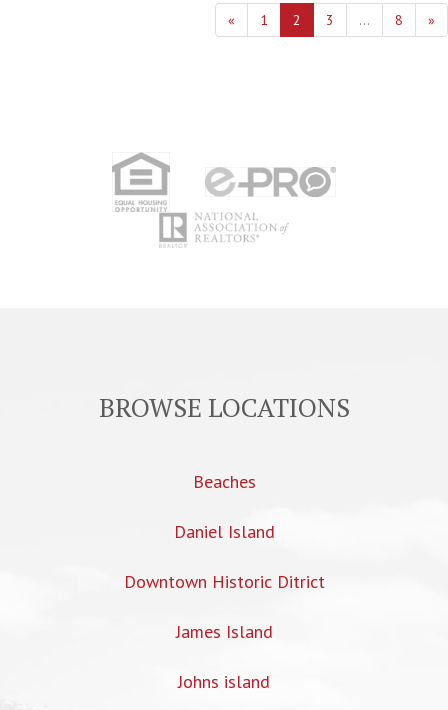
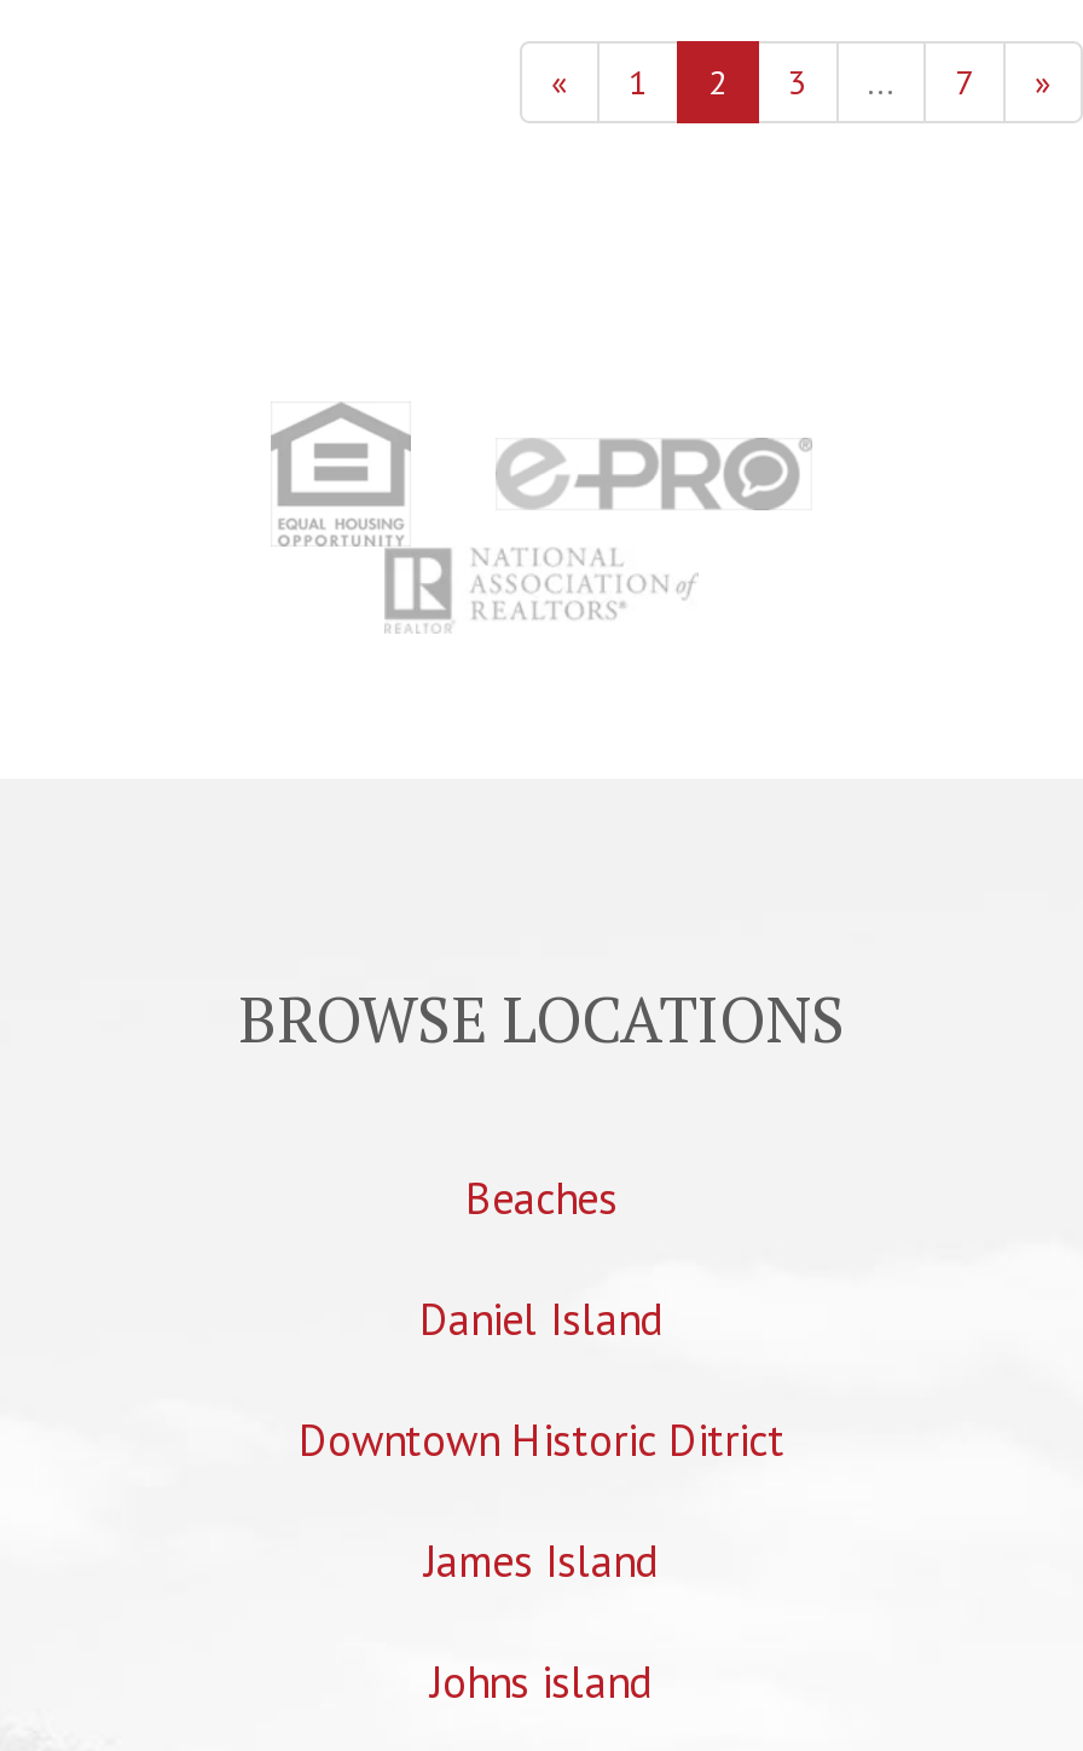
- 8
+ 7
